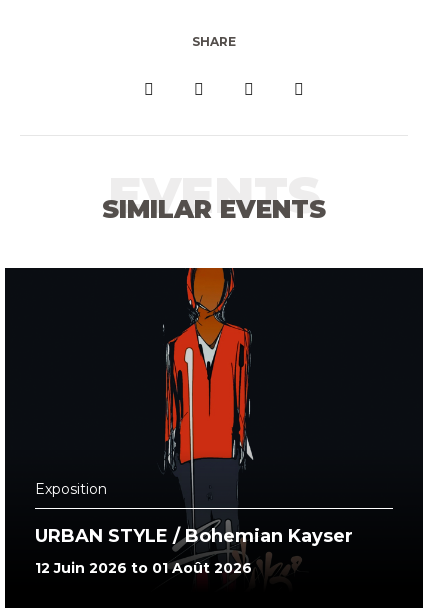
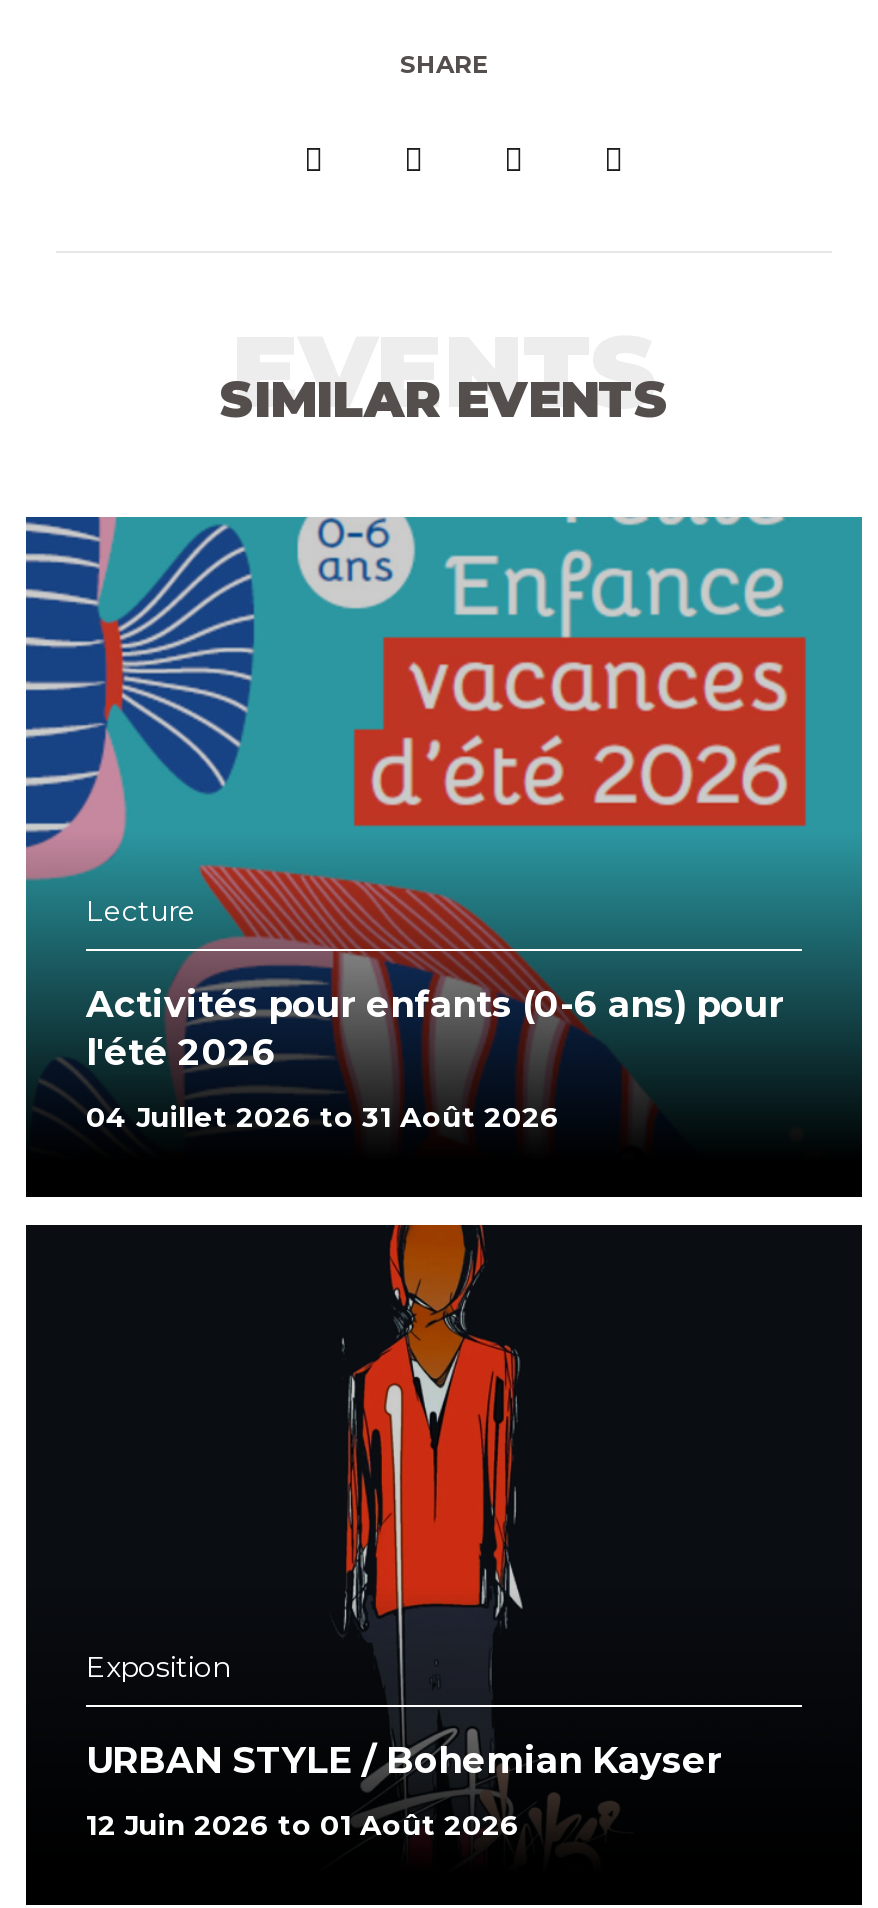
+ [image]
+ Lecture
+ Activités pour enfants (0-6 ans) pour
+ l'été 2026
+ 04 Juillet 2026 to 31 Août 2026
